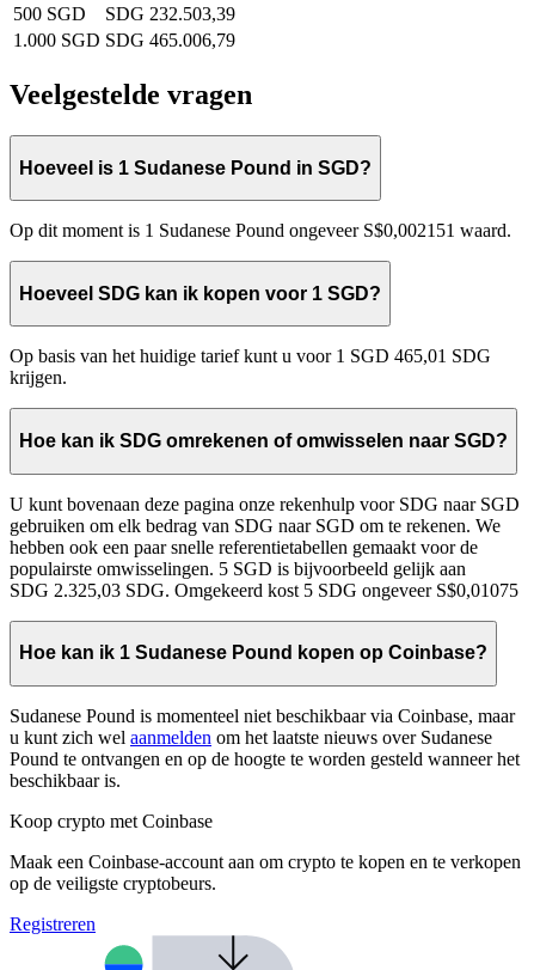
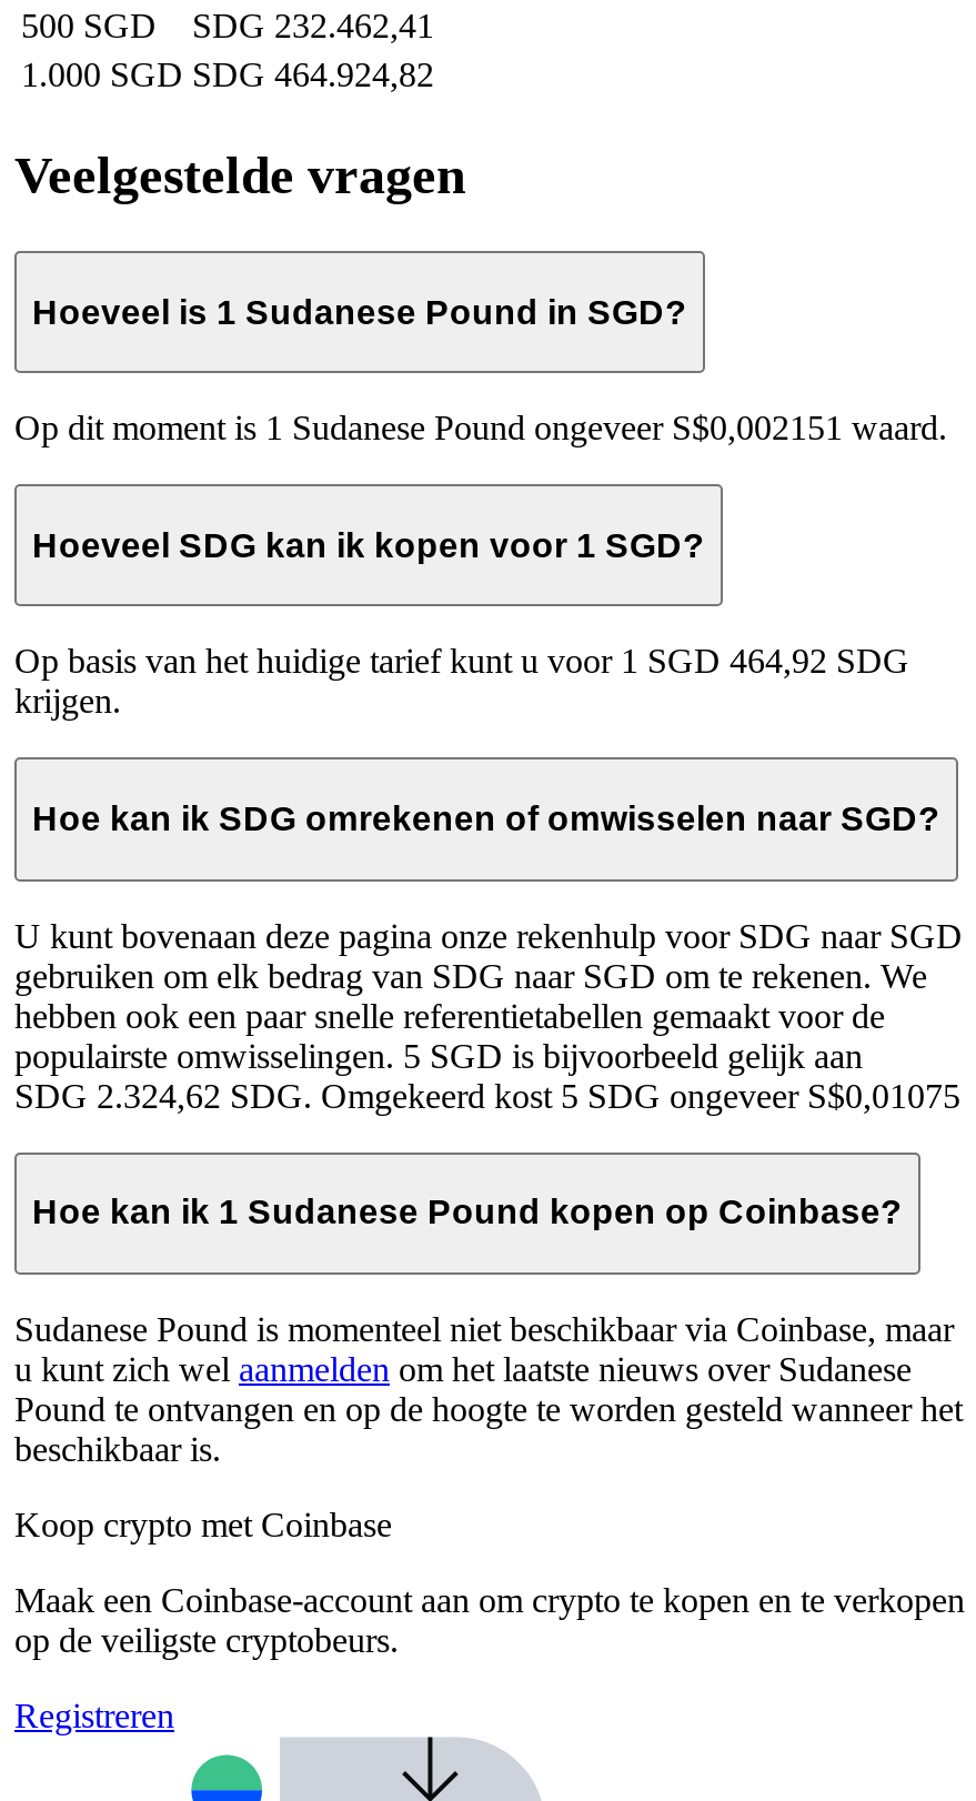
- 500 SGD SDG 232.503,39
+ 500 SGD SDG 232.462,41

- 1.000 SGD SDG 465.006,79
+ 1.000 SGD SDG 464.924,82

- Op basis van het huidige tarief kunt u voor 1 SGD 465,01 SDG
+ Op basis van het huidige tarief kunt u voor 1 SGD 464,92 SDG

- SDG 2.325,03 SDG. Omgekeerd kost 5 SDG ongeveer S$0,01075
+ SDG 2.324,62 SDG. Omgekeerd kost 5 SDG ongeveer S$0,01075
